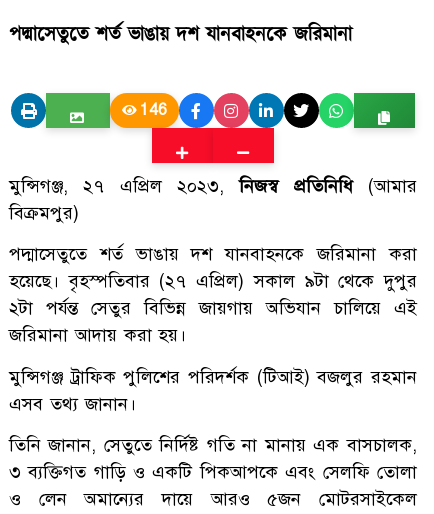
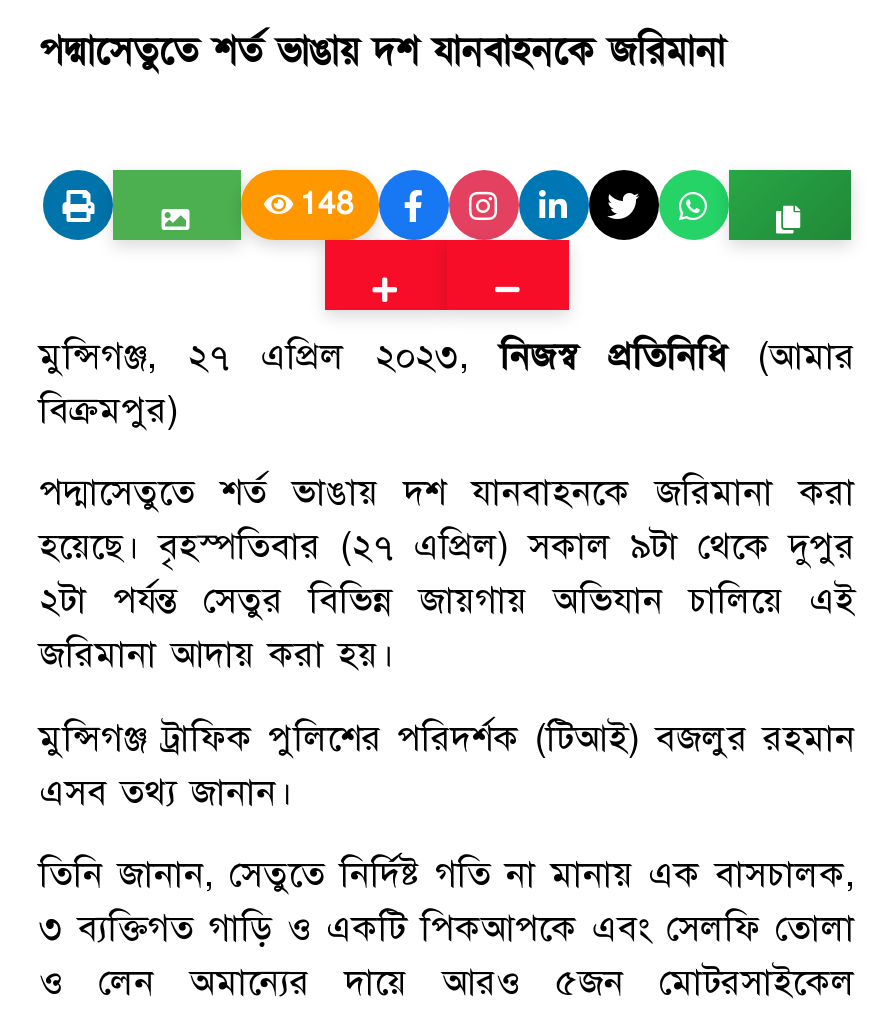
- 146
+ 148
